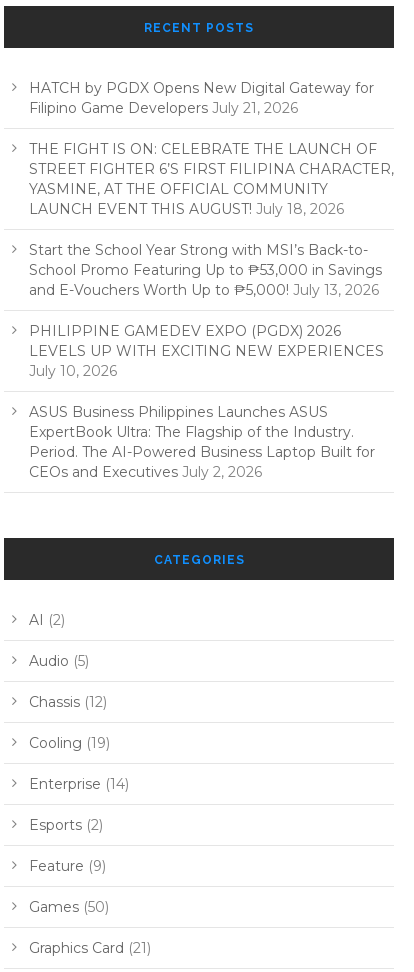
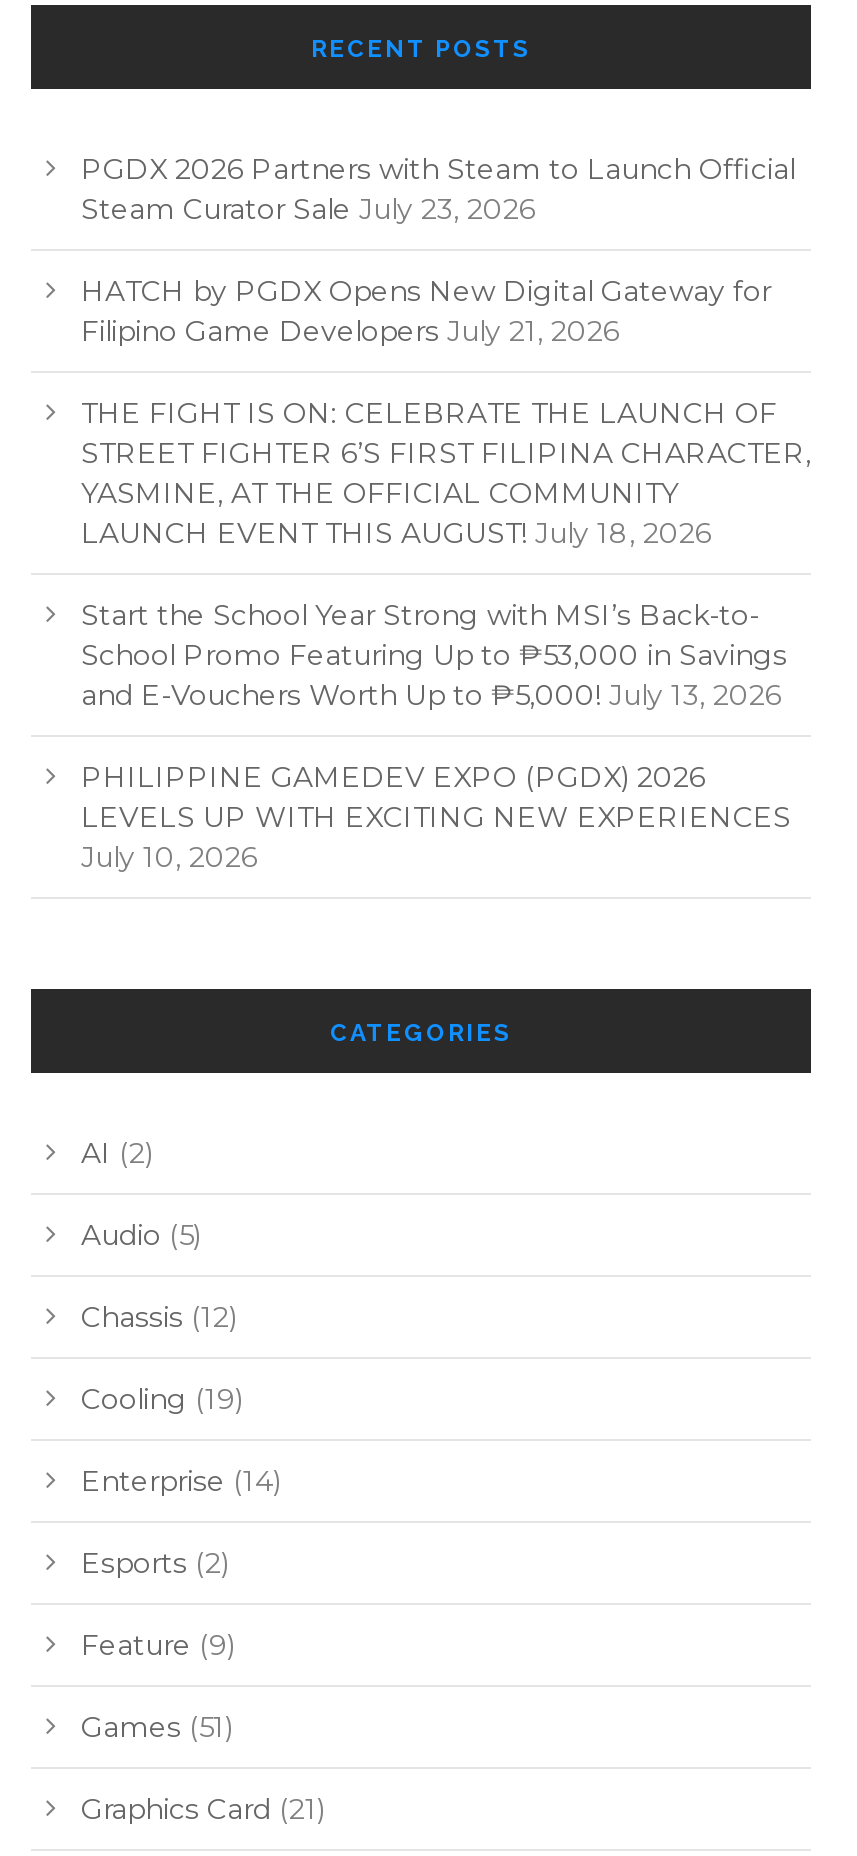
+ PGDX 2026 Partners with Steam to Launch Official
+ Steam Curator Sale July 23, 2026

moved down: HATCH by PGDX Opens New Digital Gateway for | Filipino Game Developers July 21, 2026 | THE FIGHT IS ON: CELEBRATE THE LAUNCH OF | ... | LEVELS UP WITH EXCITING NEW EXPERIENCES | July 10, 2026

- ASUS Business Philippines Launches ASUS
- ExpertBook Ultra: The Flagship of the Industry.
- Period. The AI-Powered Business Laptop Built for
- CEOs and Executives July 2, 2026

- Games (50)
+ Games (51)
